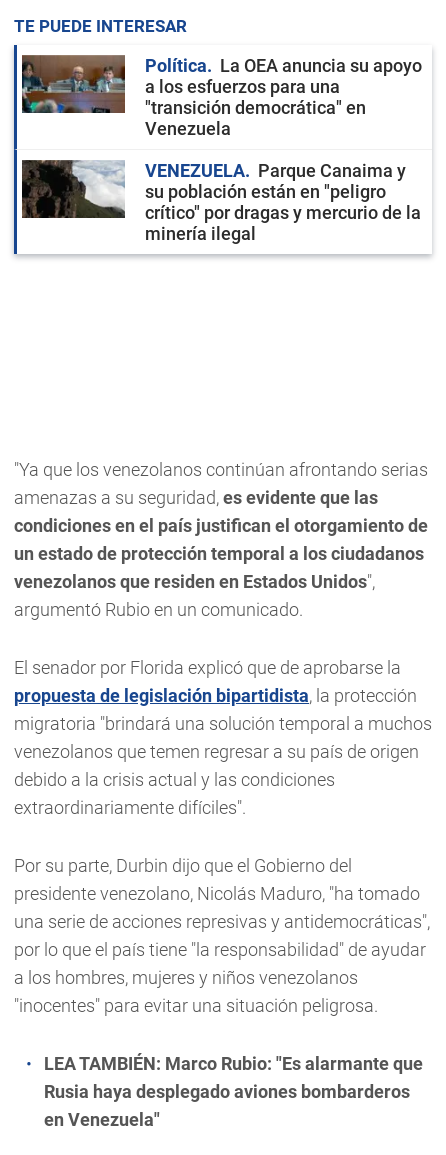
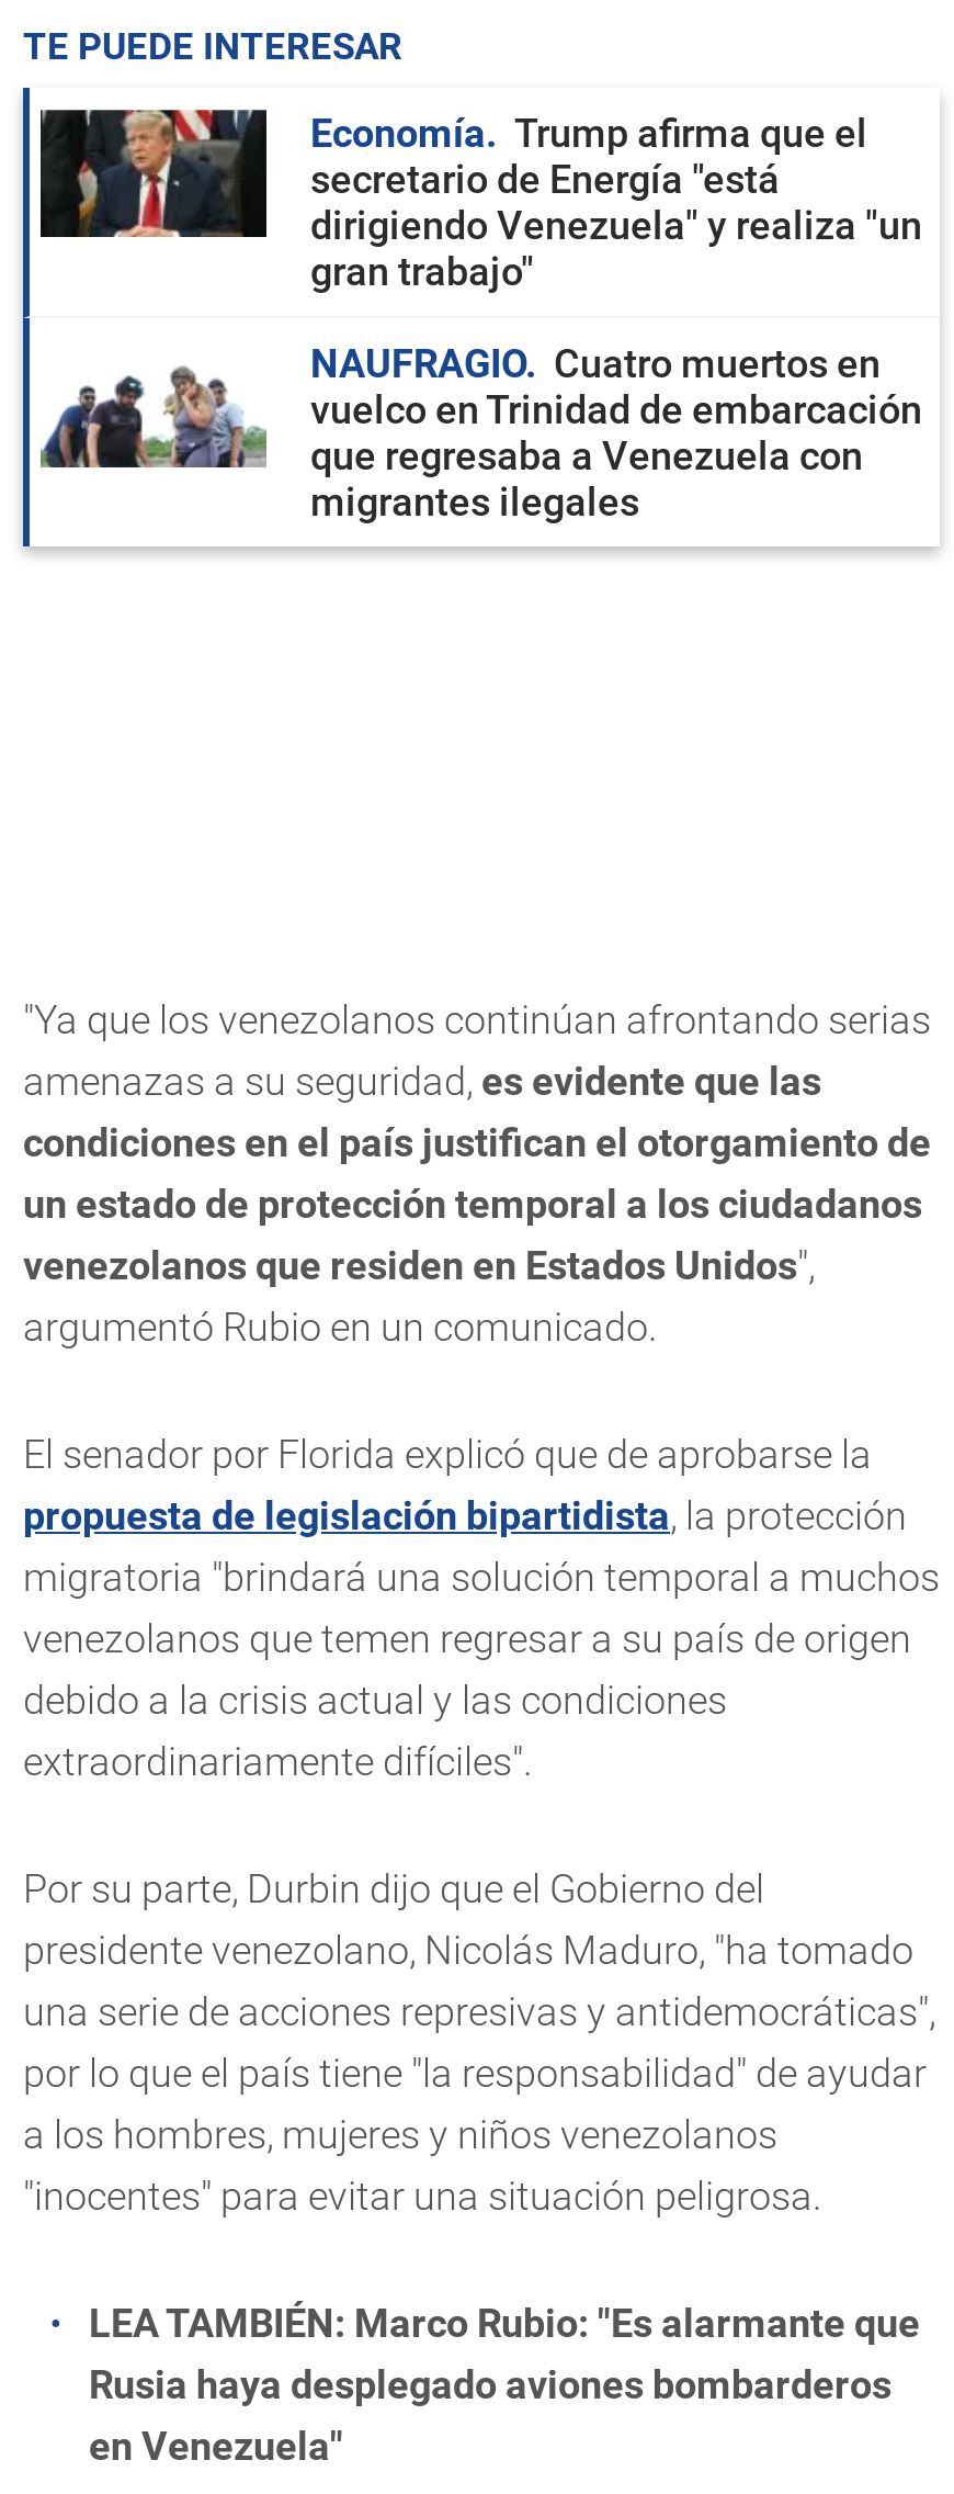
- [image]
- Política
- La OEA anuncia su apoyo
- a los esfuerzos para una
- "transición democrática" en
- Venezuela
+ [image]
+ Economía
+ Trump afirma que el
+ secretario de Energía "está
+ dirigiendo Venezuela" y realiza "un
+ gran trabajo"

- [image]
- VENEZUELA
- Parque Canaima y
- su población están en "peligro
- crítico" por dragas y mercurio de la
- minería ilegal
+ [image]
+ NAUFRAGIO
+ Cuatro muertos en
+ vuelco en Trinidad de embarcación
+ que regresaba a Venezuela con
+ migrantes ilegales
